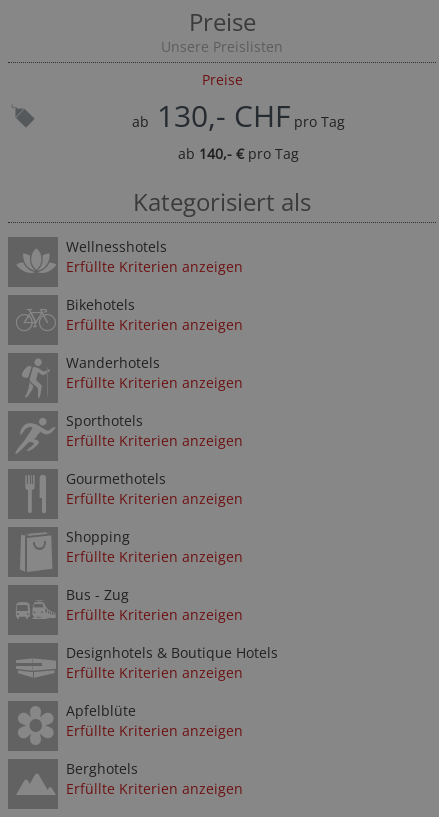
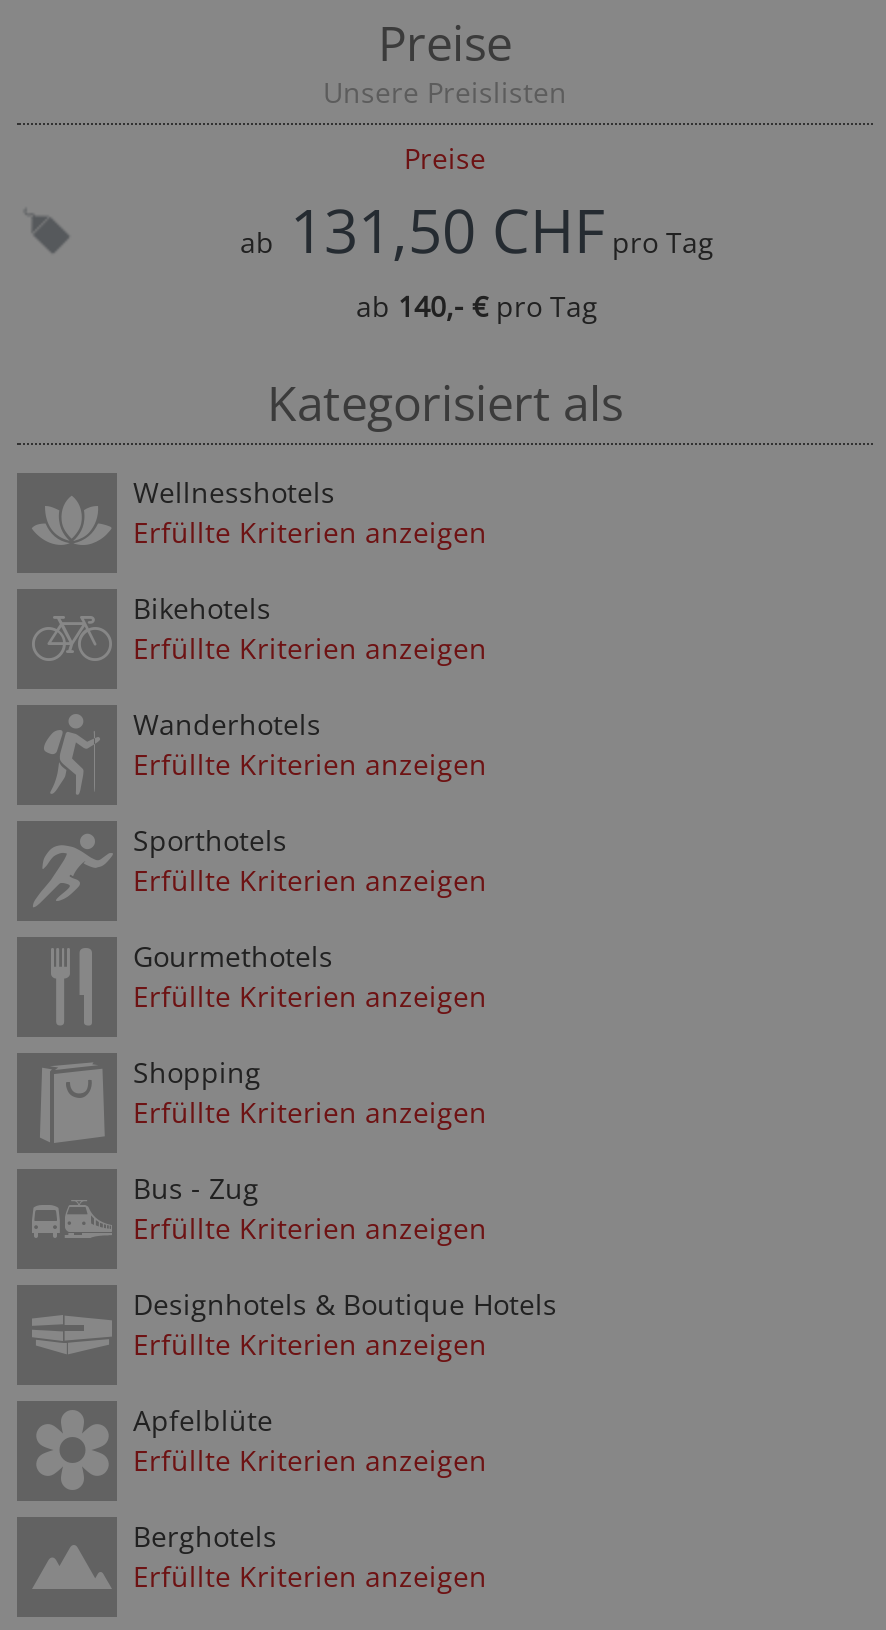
- ab 130,- CHFpro Tag
+ ab 131,50 CHFpro Tag
